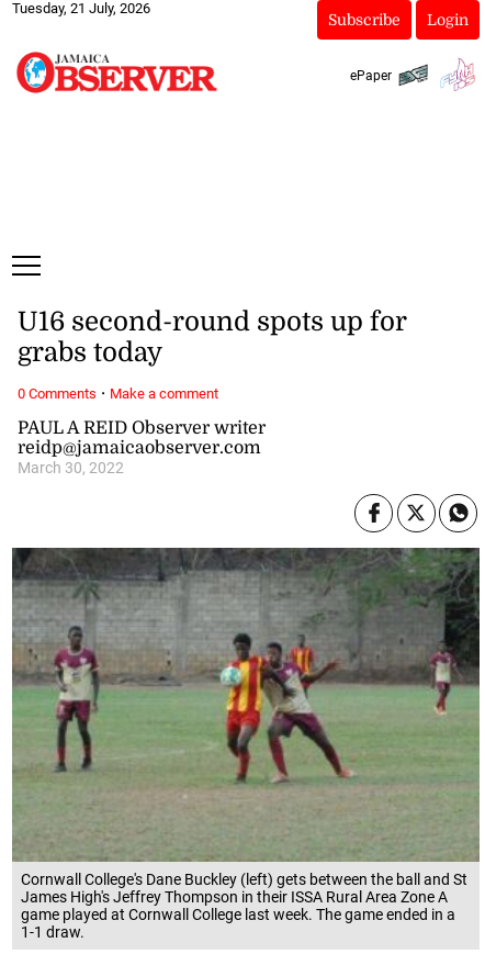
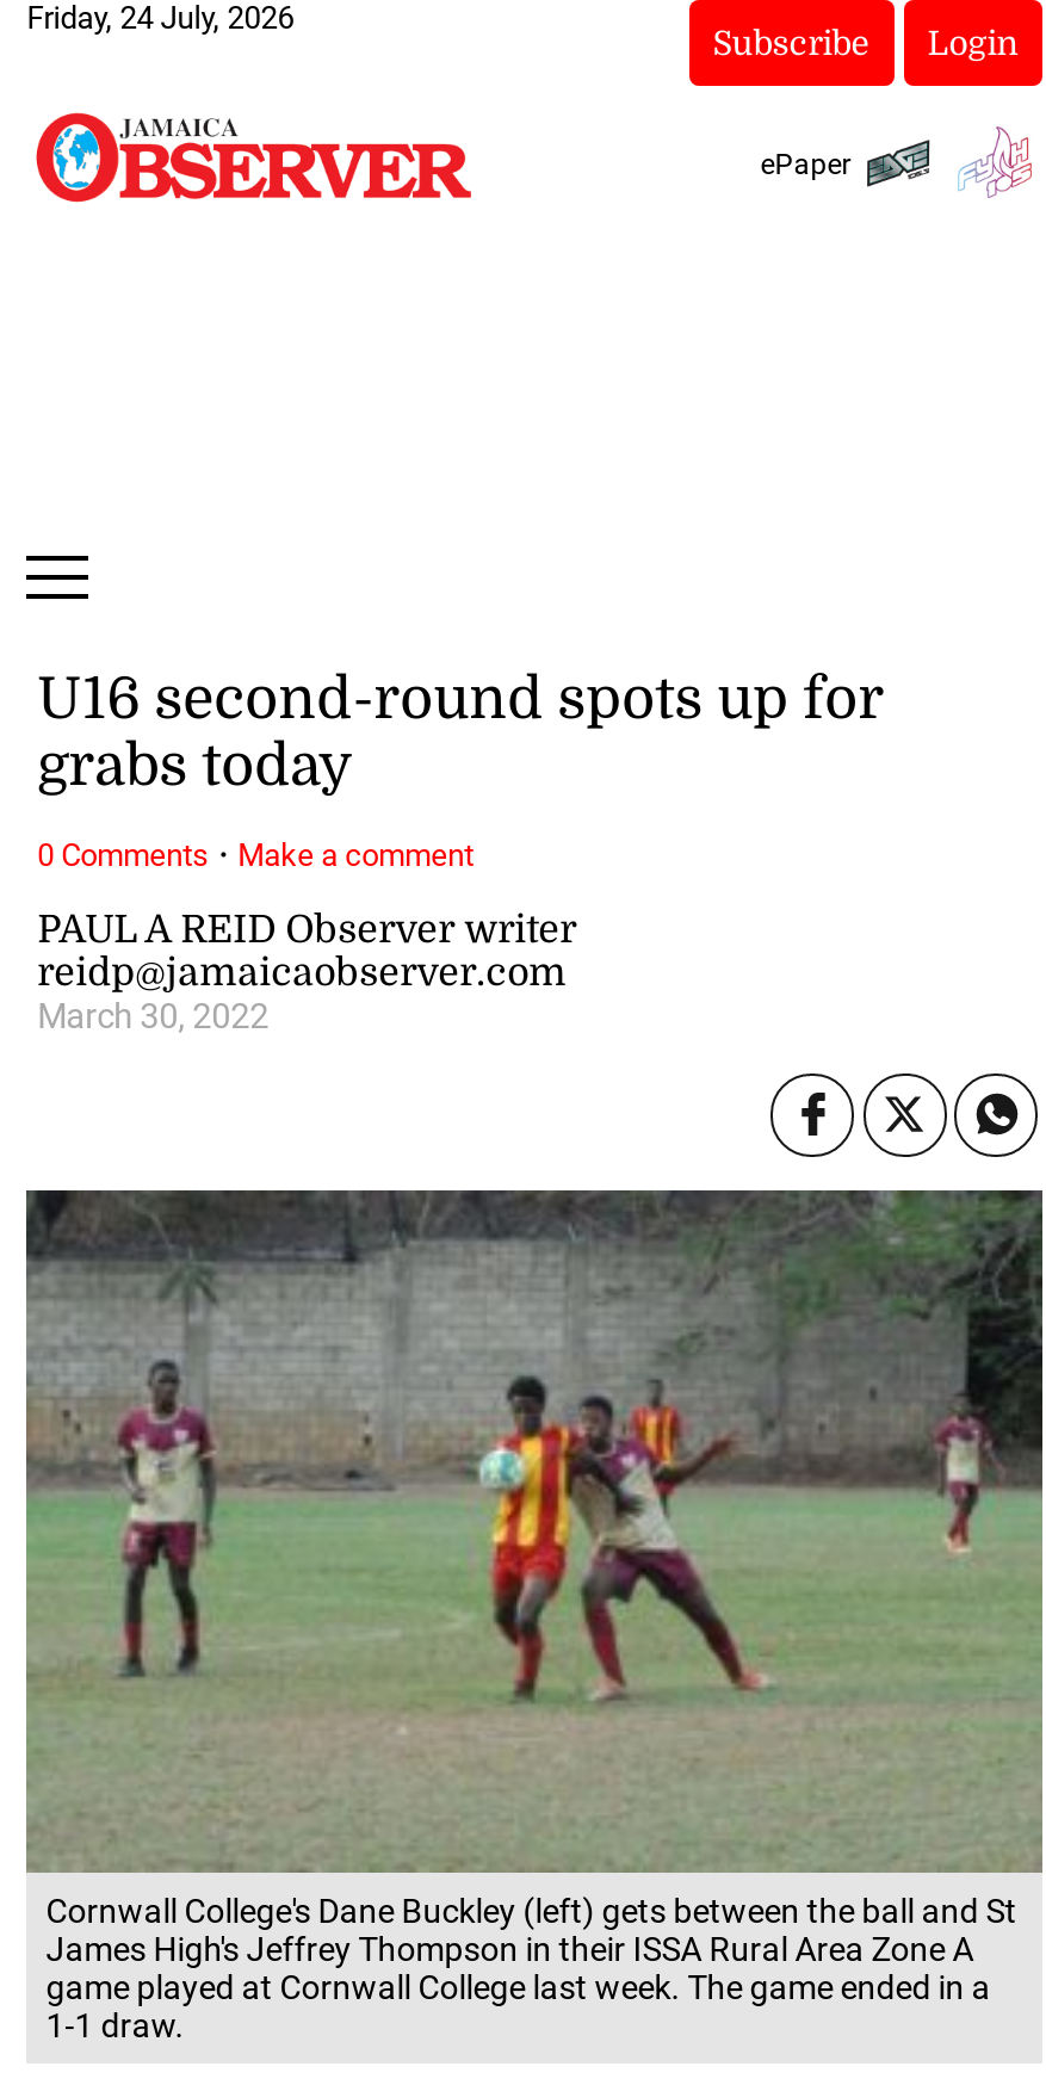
- Tuesday, 21 July, 2026
+ Friday, 24 July, 2026
